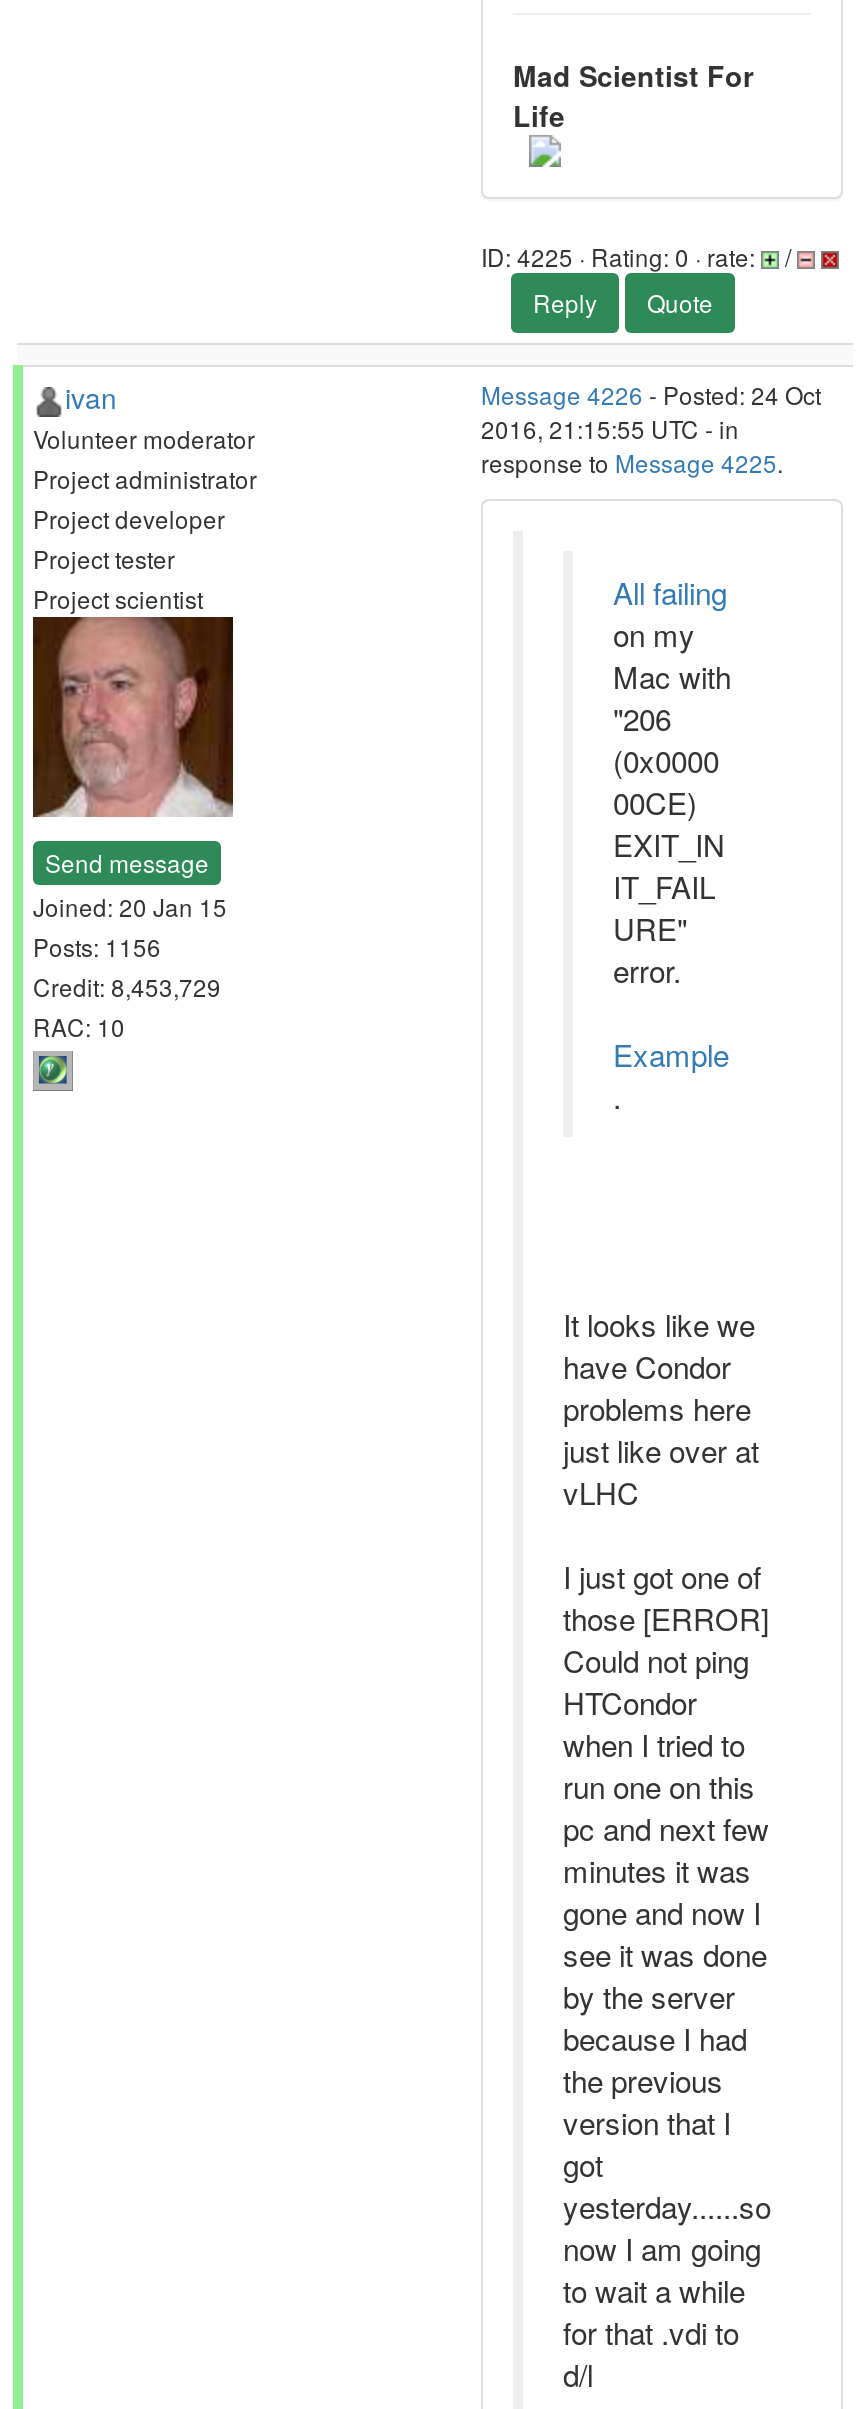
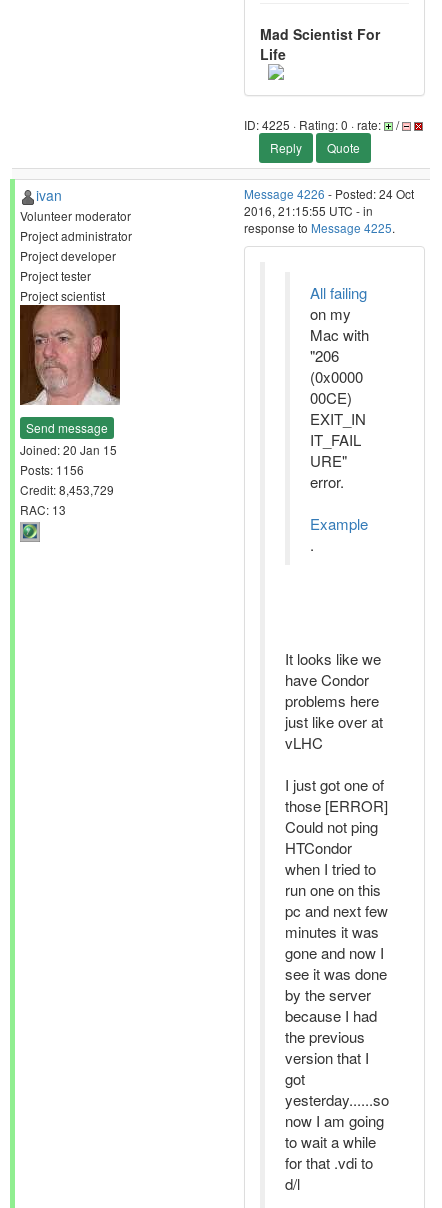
- RAC: 10
+ RAC: 13
